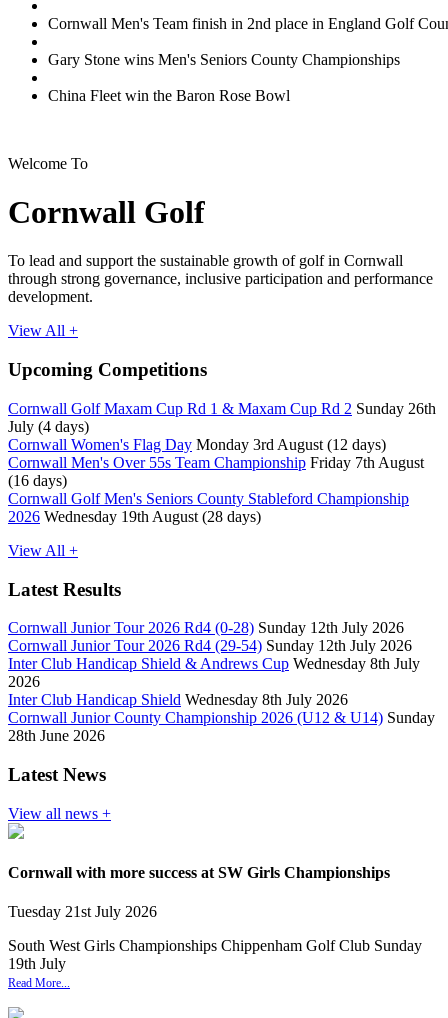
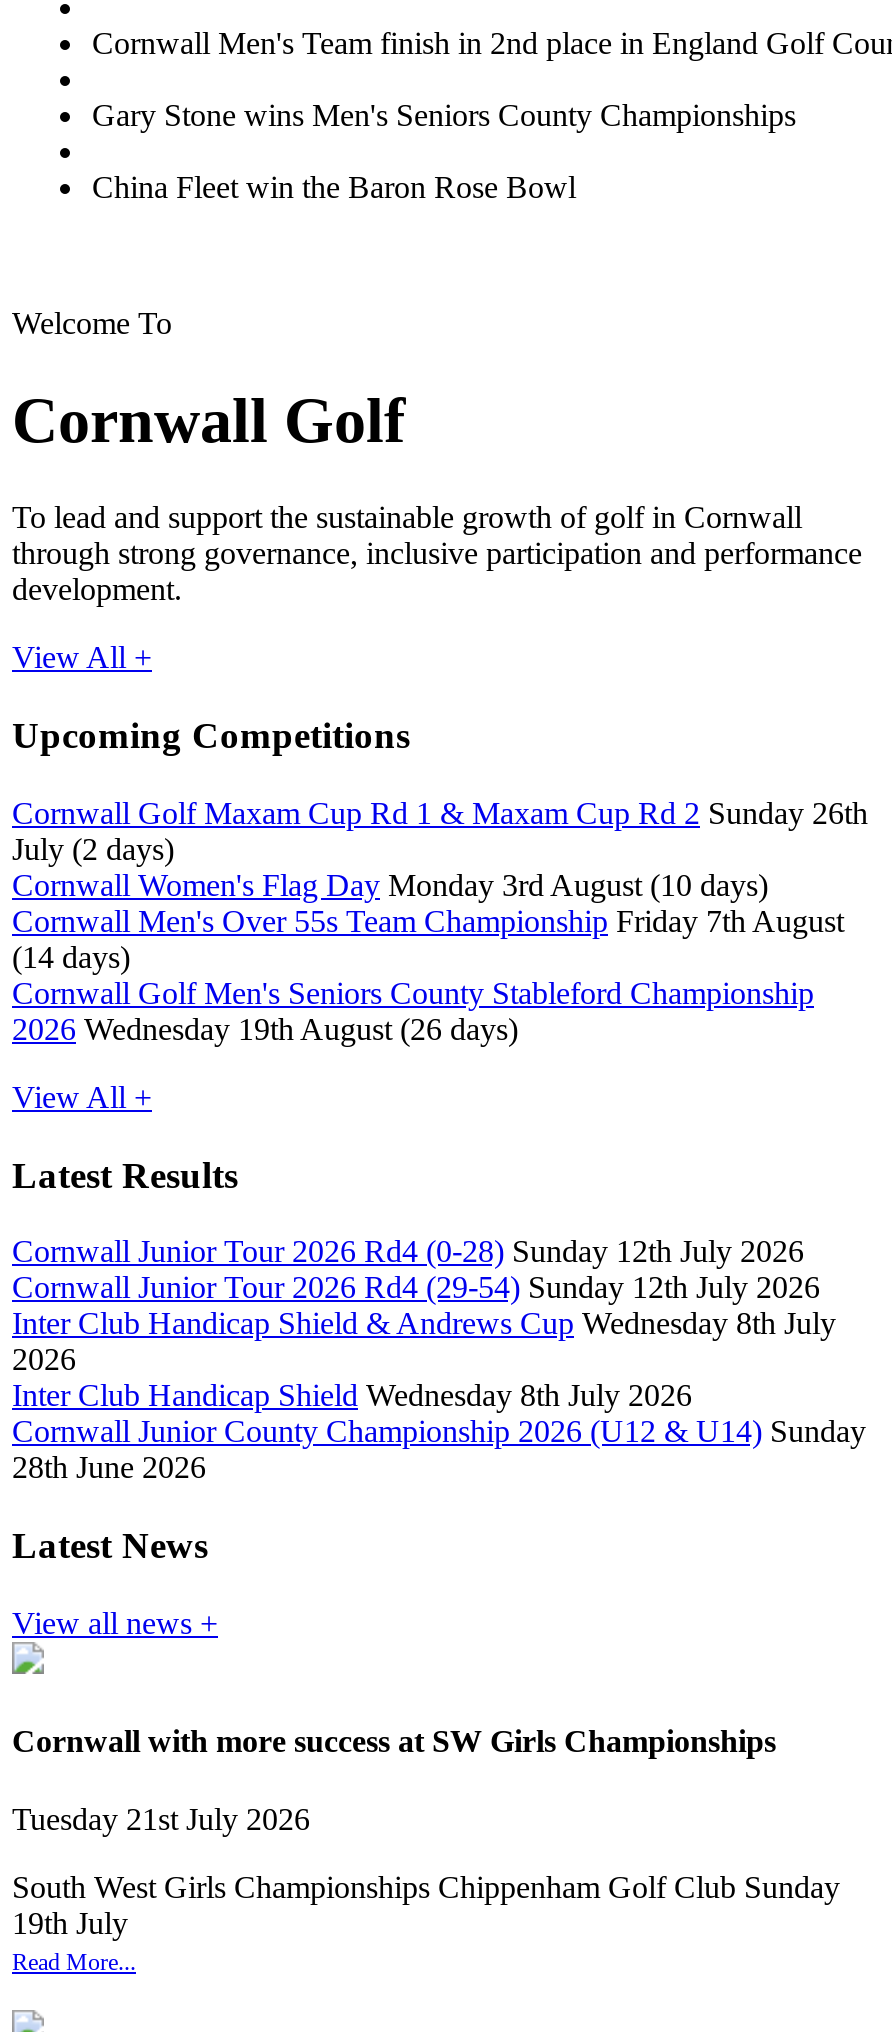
- July (4 days)
+ July (2 days)

- Cornwall Women's Flag Day Monday 3rd August (12 days)
+ Cornwall Women's Flag Day Monday 3rd August (10 days)

- (16 days)
+ (14 days)

- 2026 Wednesday 19th August (28 days)
+ 2026 Wednesday 19th August (26 days)
